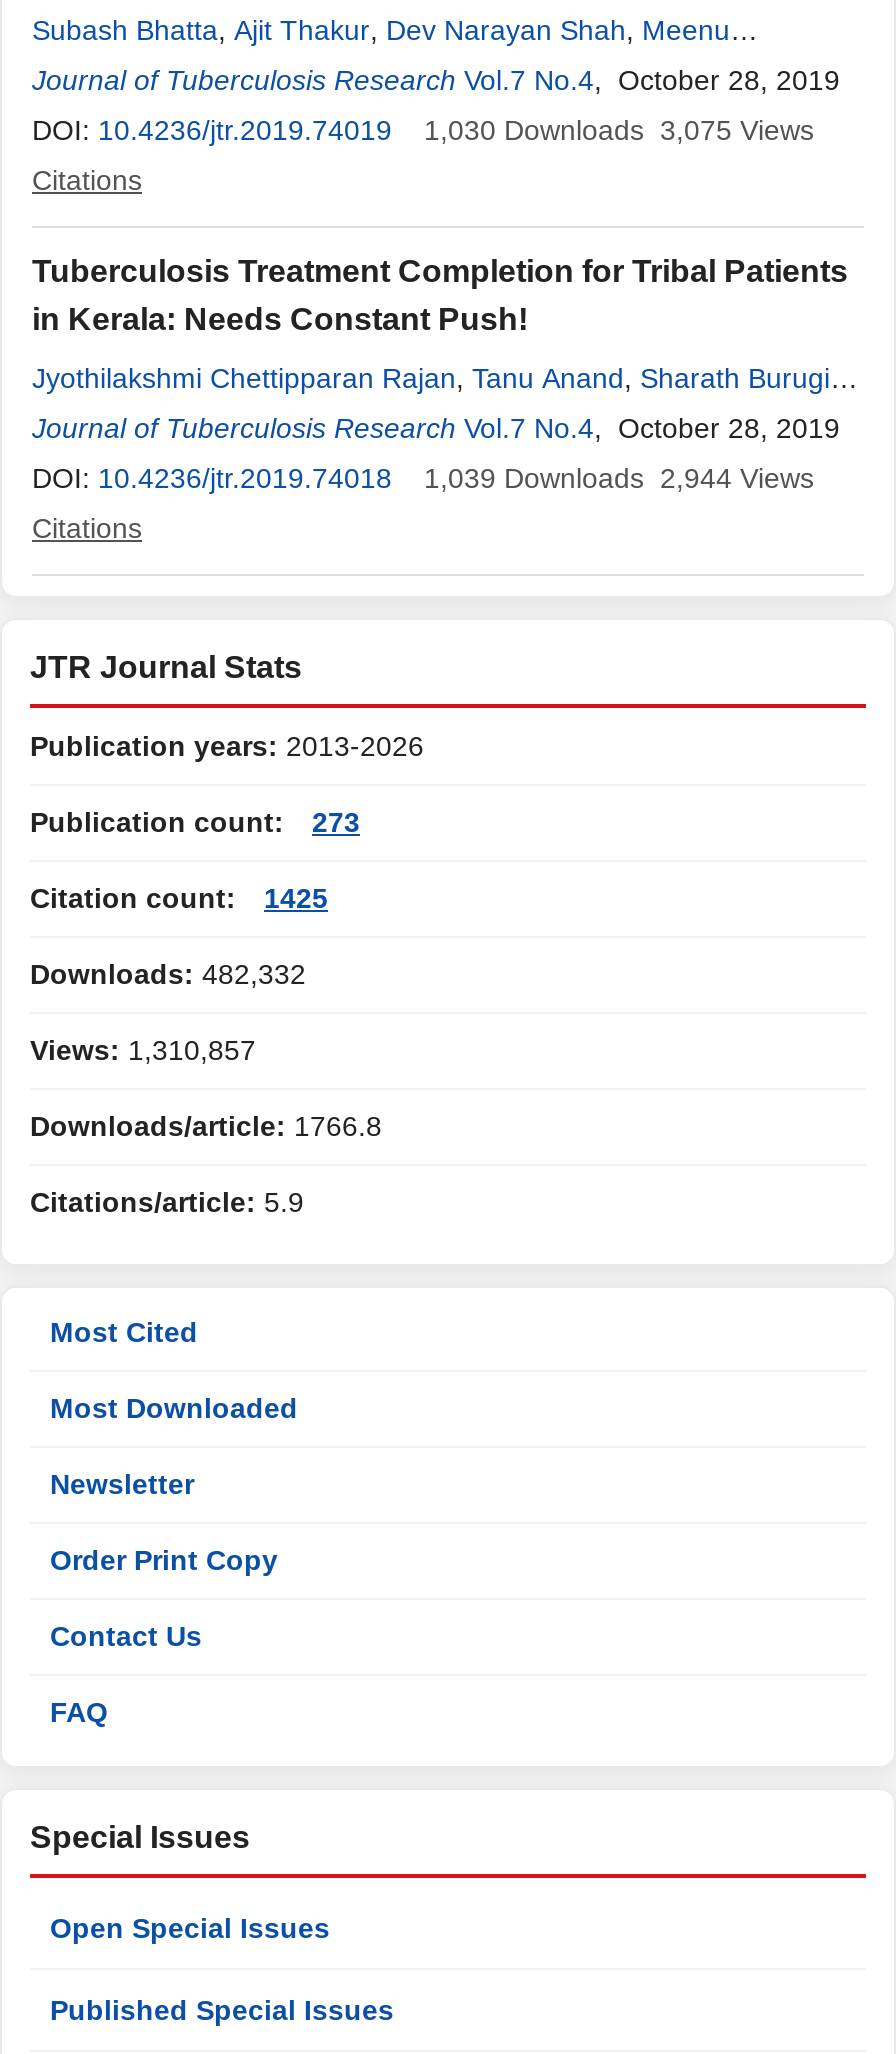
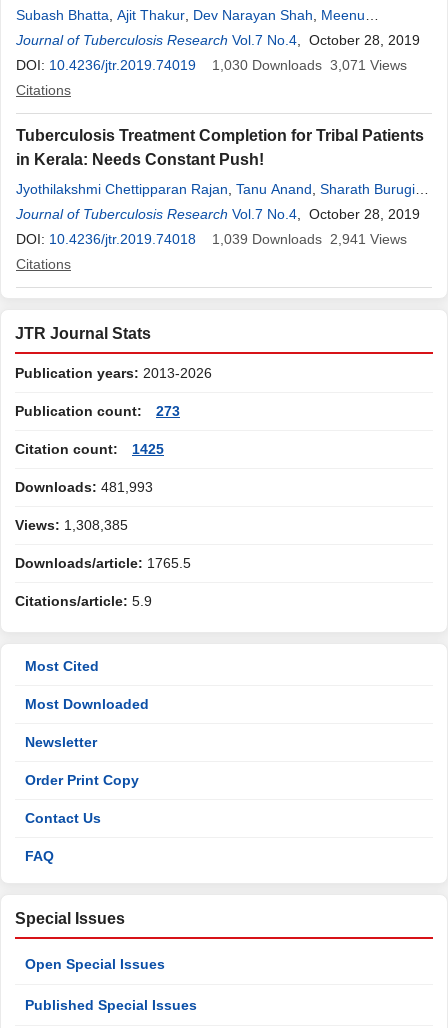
- 1,030 Downloads 3,075 Views
+ 1,030 Downloads 3,071 Views

- 1,039 Downloads 2,944 Views
+ 1,039 Downloads 2,941 Views

- Downloads: 482,332
+ Downloads: 481,993

- Views: 1,310,857
+ Views: 1,308,385

- Downloads/article: 1766.8
+ Downloads/article: 1765.5
